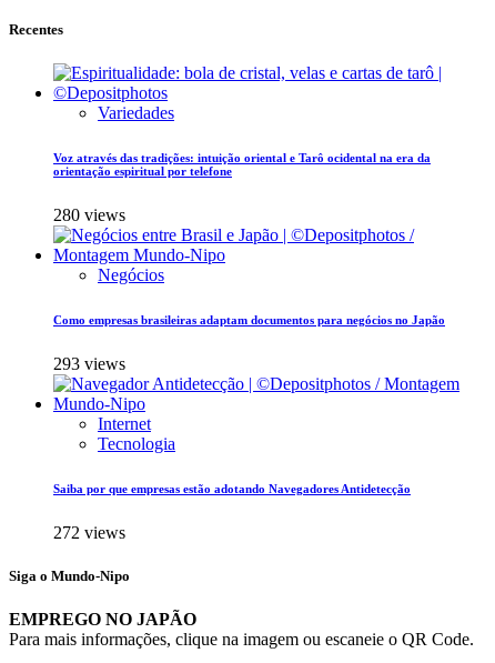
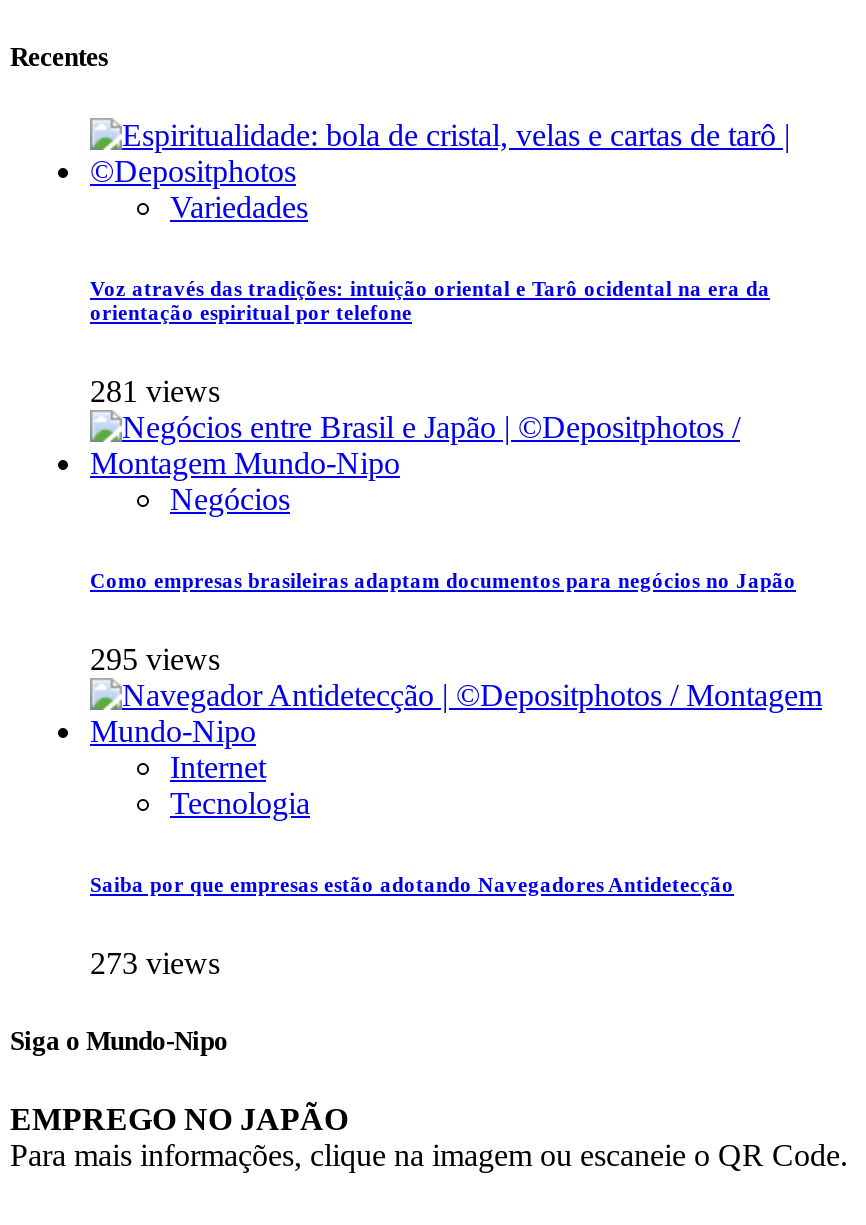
- 280 views
+ 281 views

- 293 views
+ 295 views

- 272 views
+ 273 views
